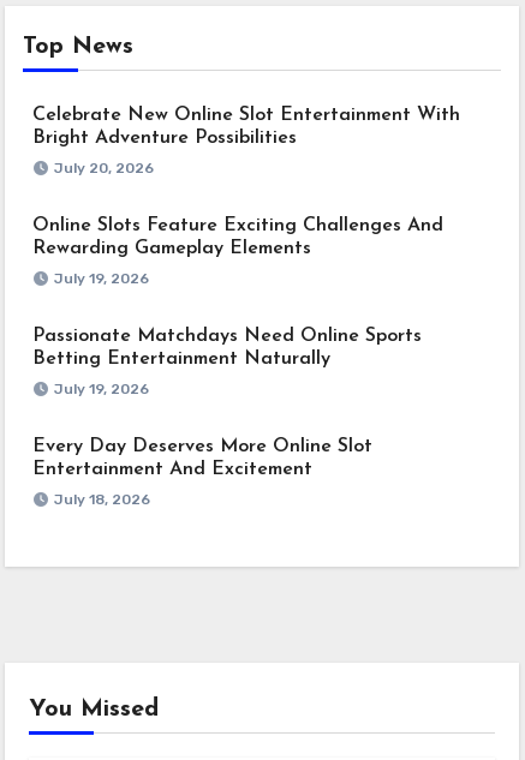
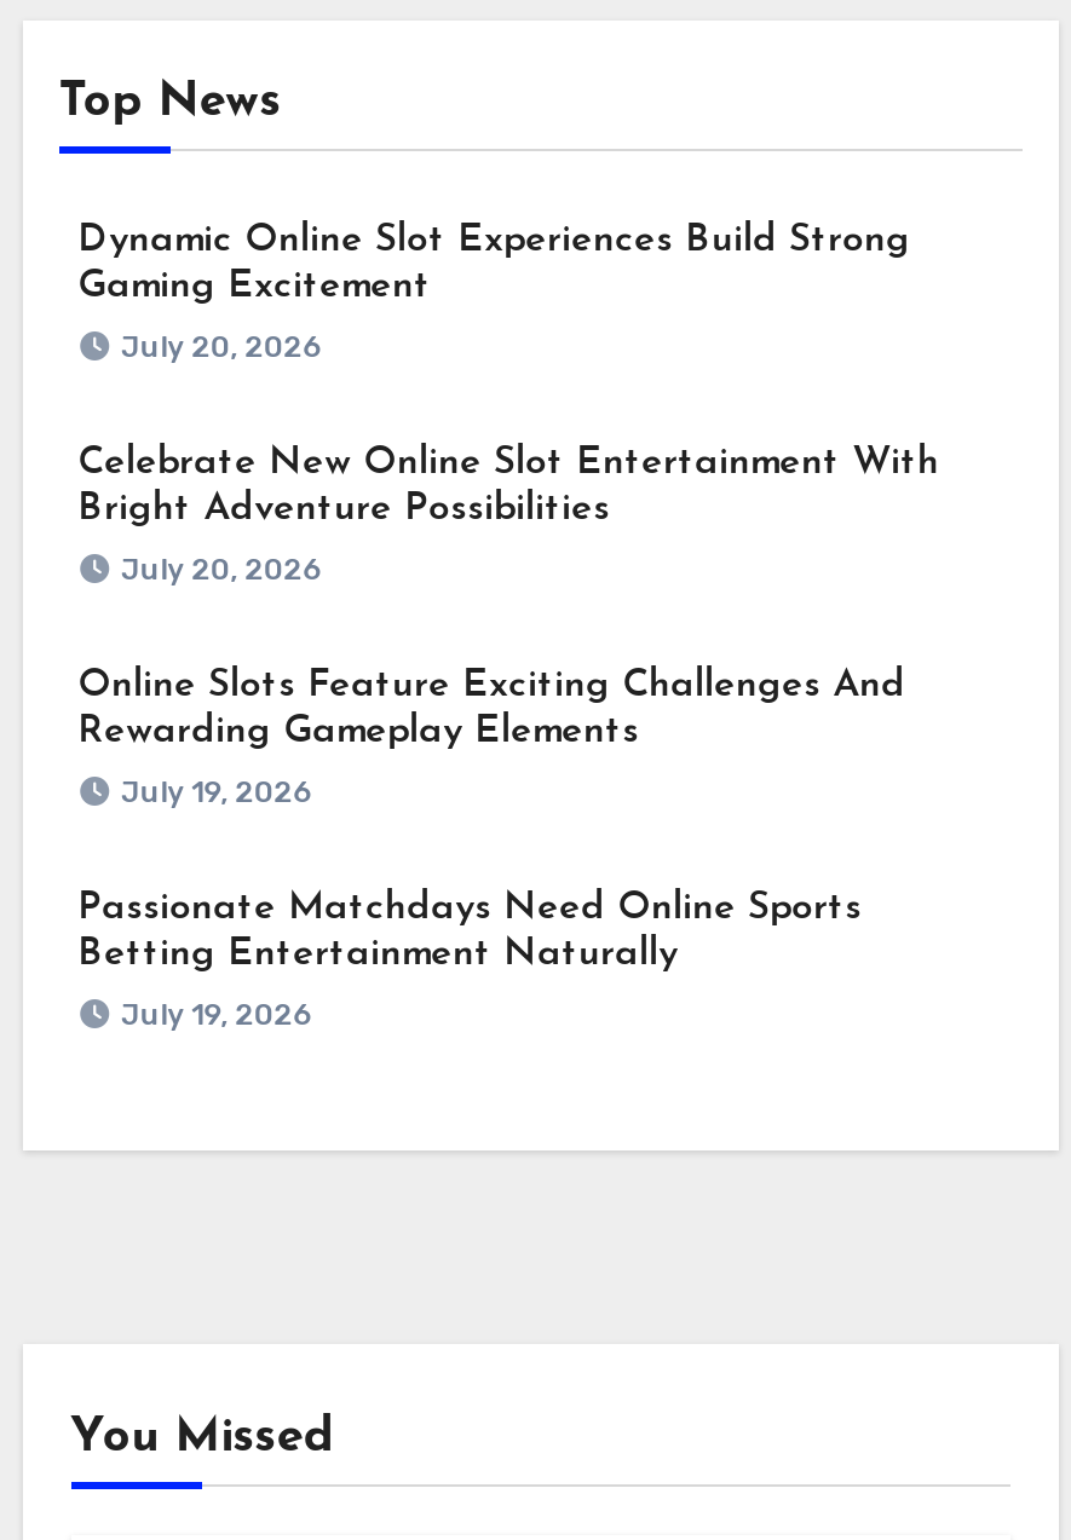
+ Dynamic Online Slot Experiences Build Strong
+ Gaming Excitement
+ July 20, 2026

moved down: Celebrate New Online Slot Entertainment With | Bright Adventure Possibilities | July 20, 2026 | ... | Betting Entertainment Naturally | July 19, 2026

- Every Day Deserves More Online Slot
- Entertainment And Excitement
- July 18, 2026
